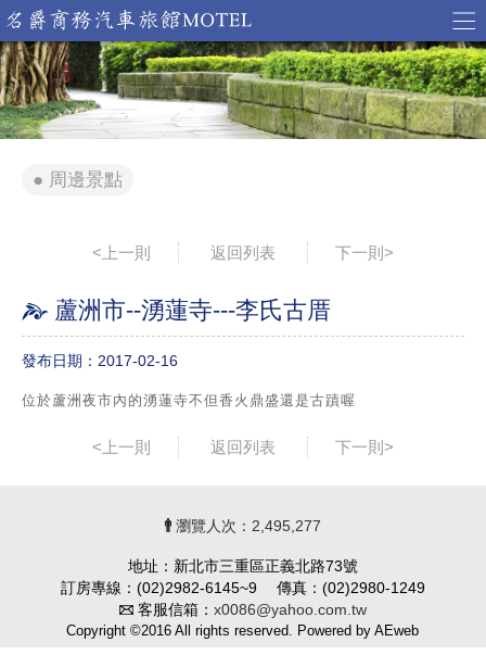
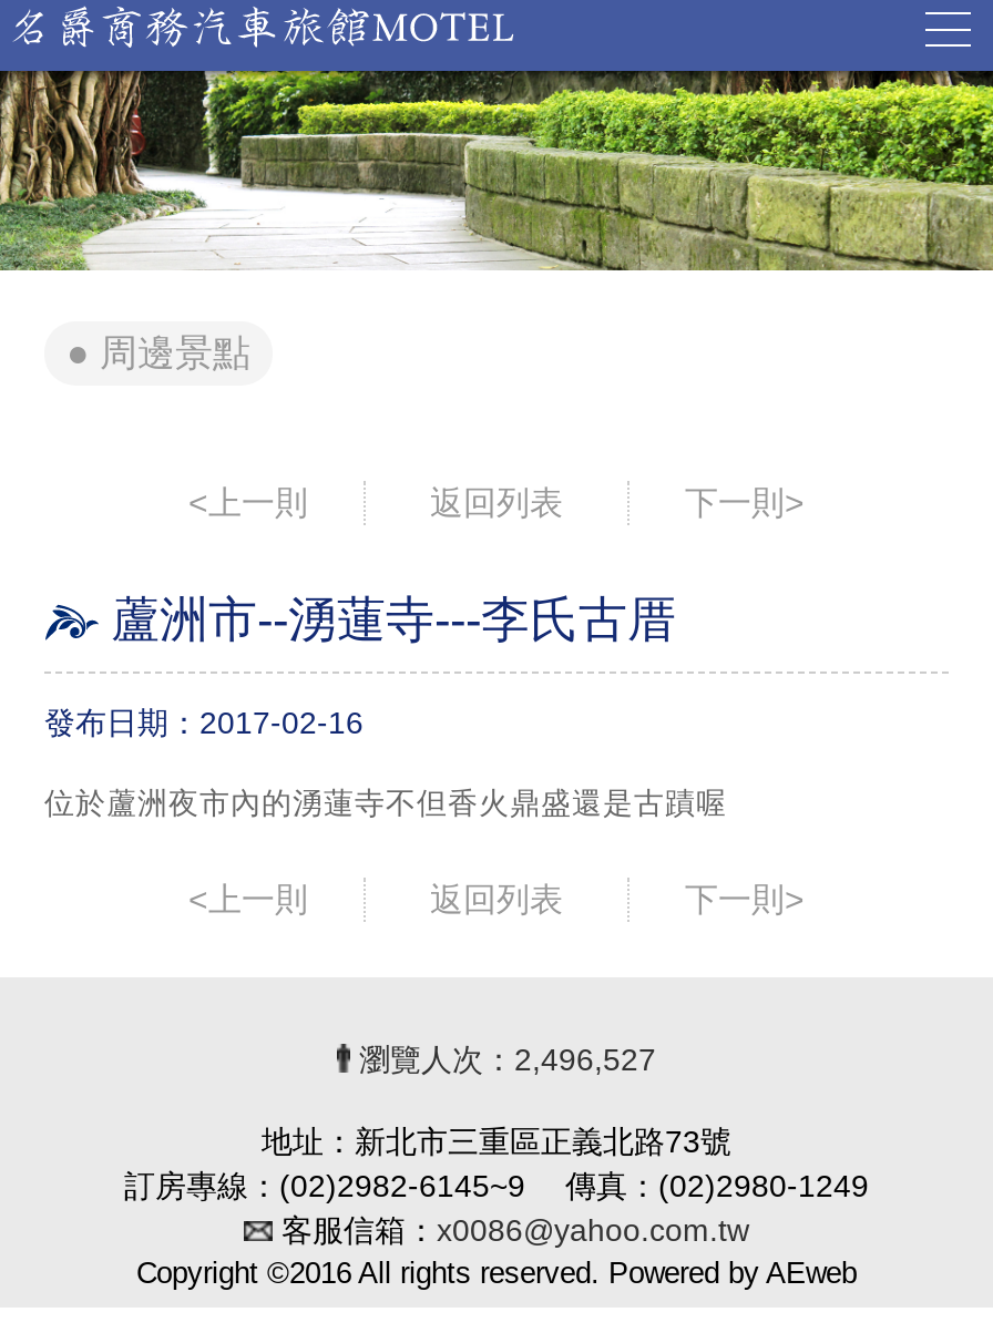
- 瀏覽人次：2,495,277
+ 瀏覽人次：2,496,527
